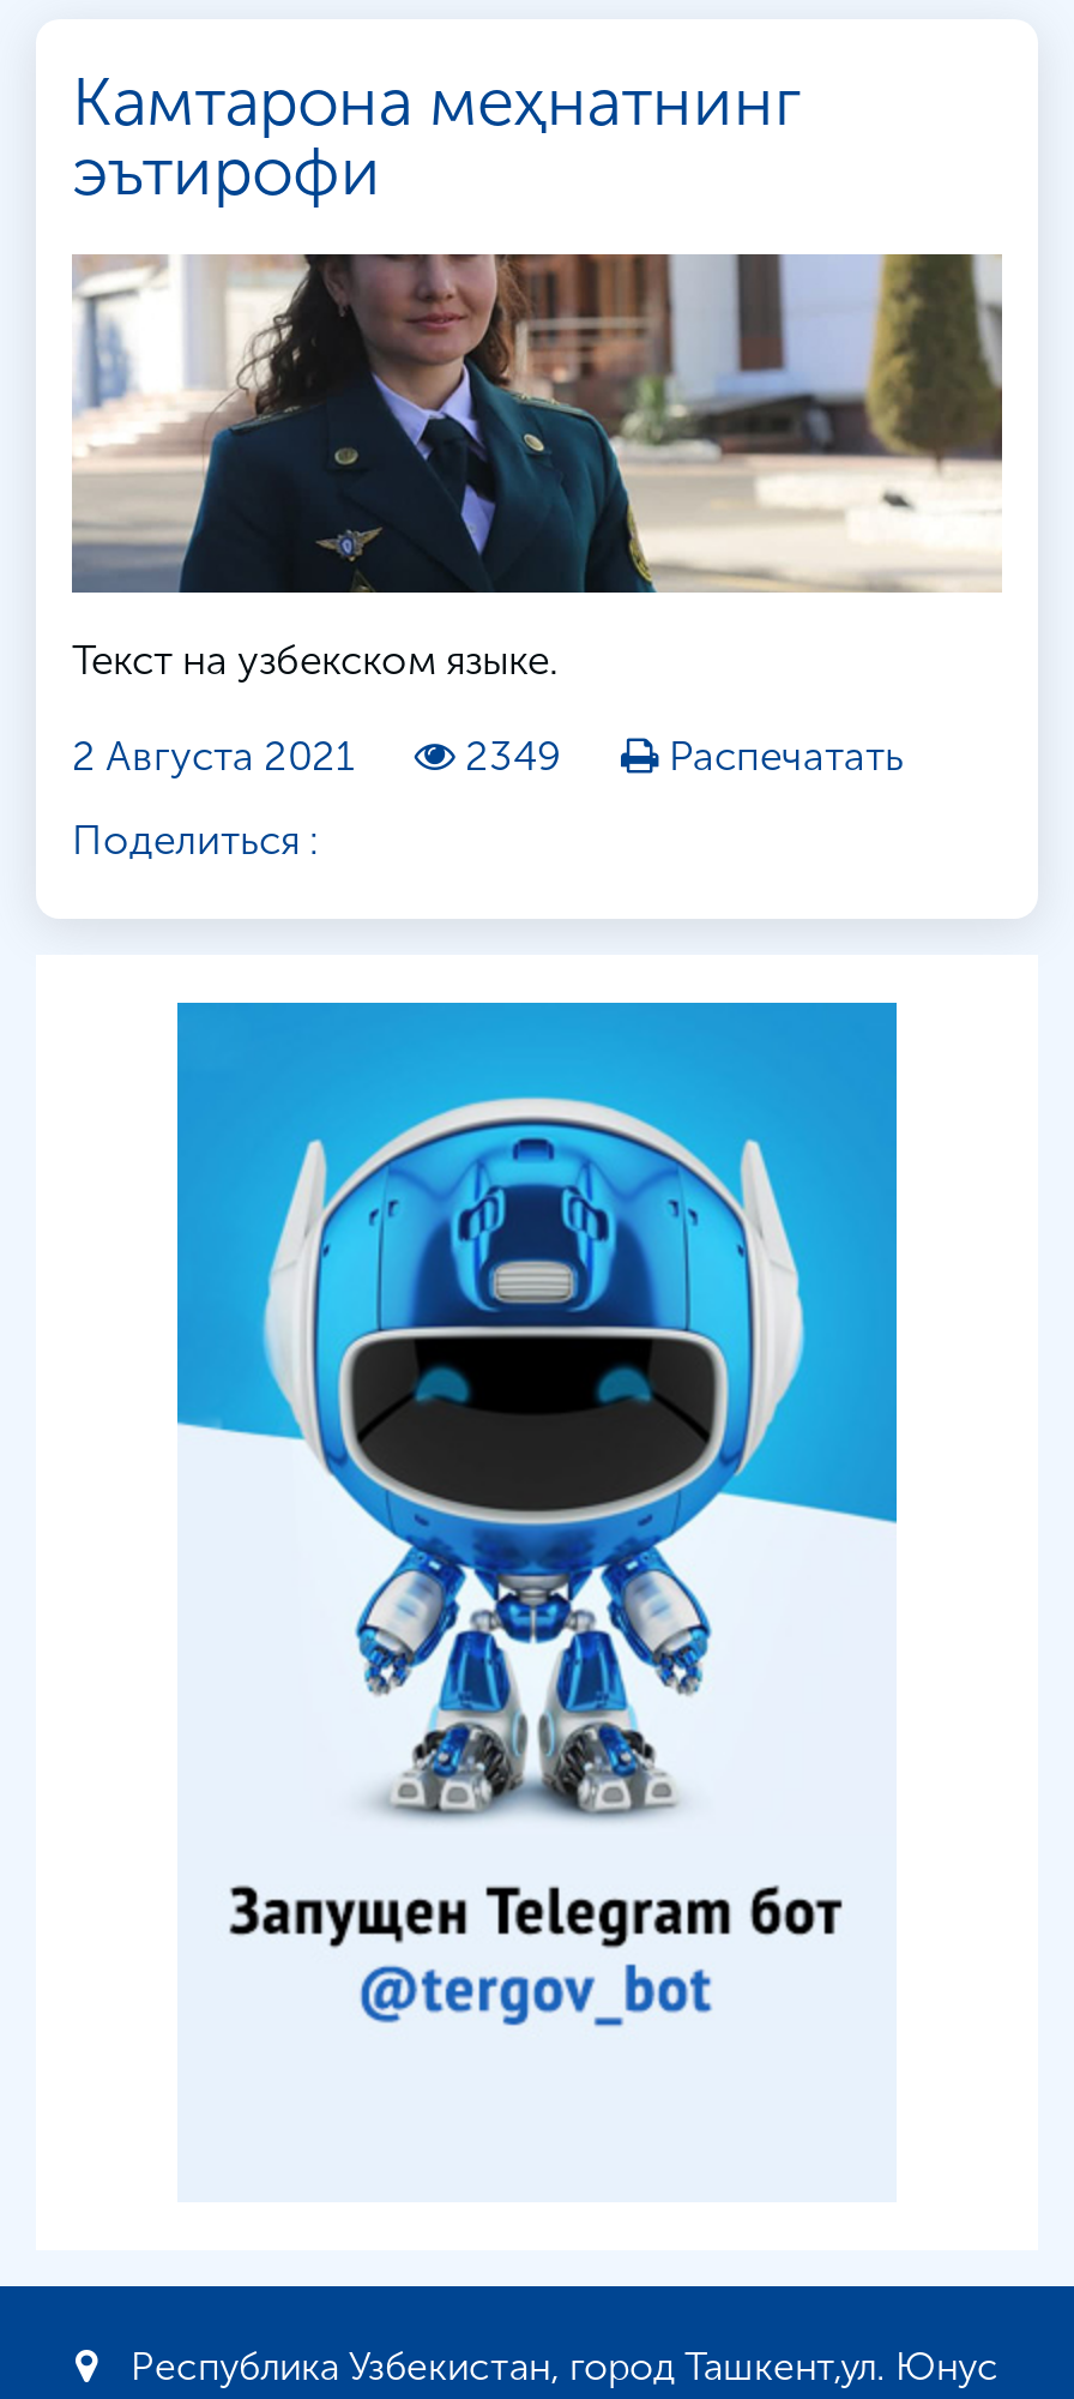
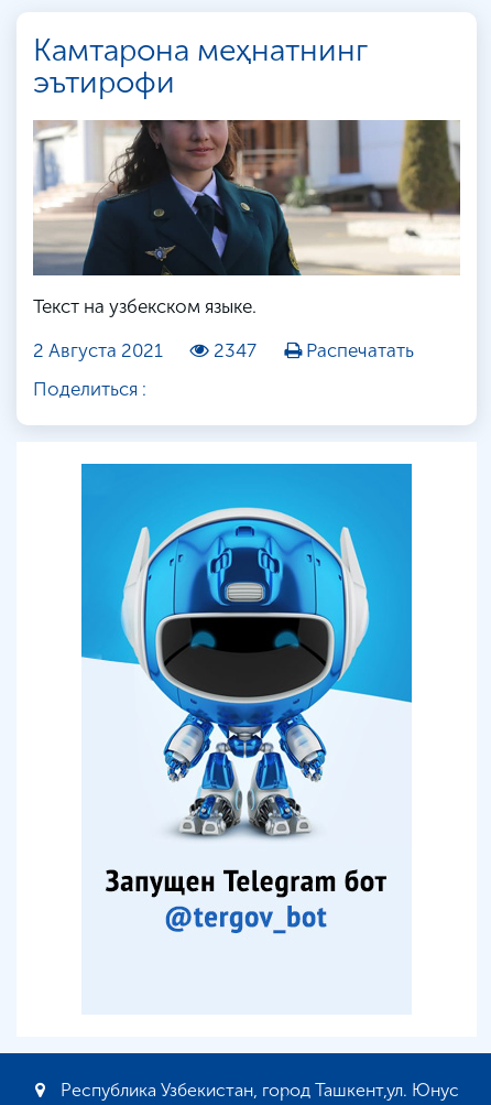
- 2349
+ 2347
